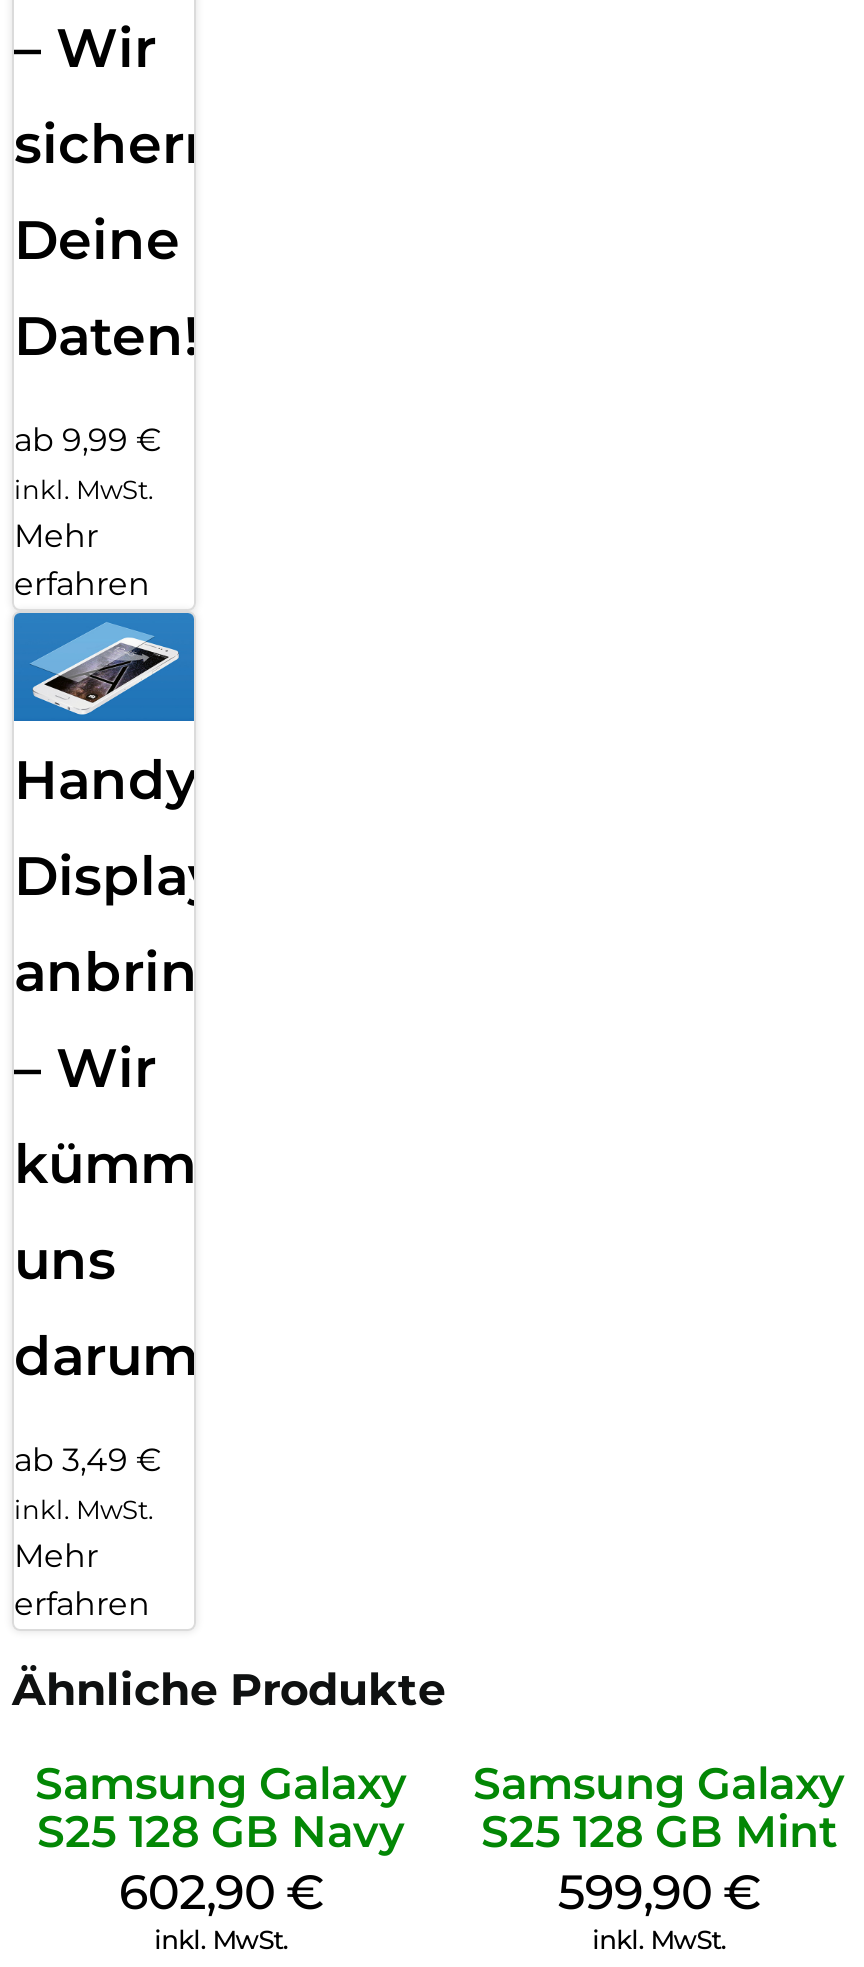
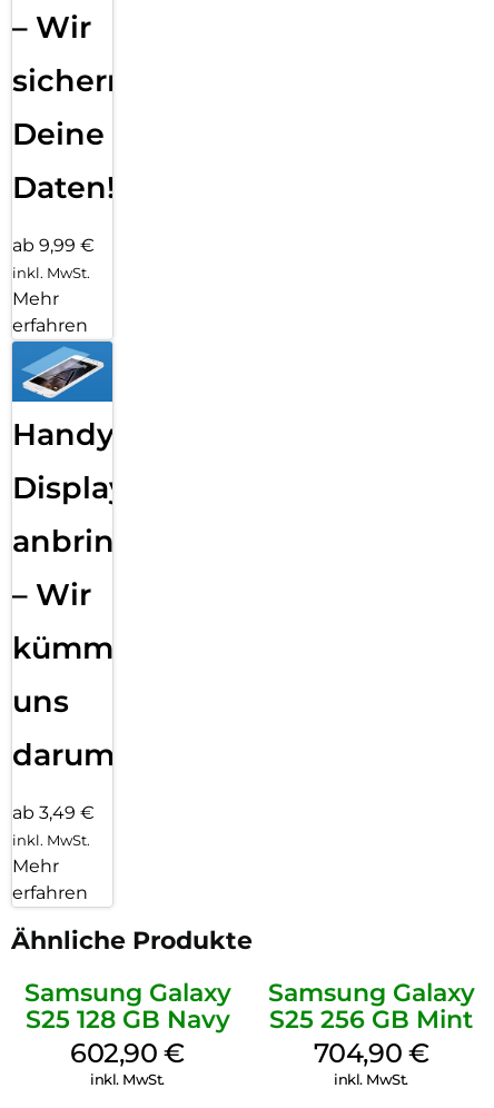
- S25 128 GB Navy S25 128 GB Mint
+ S25 128 GB Navy S25 256 GB Mint

- 599,90 €
+ 704,90 €
